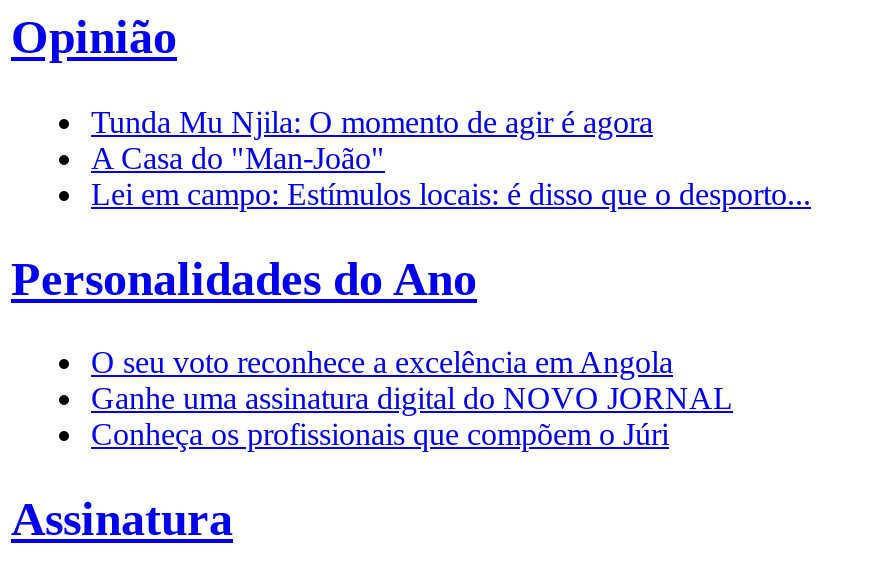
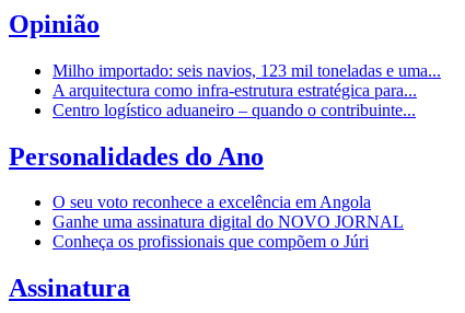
- Tunda Mu Njila: O momento de agir é agora
- A Casa do "Man-João"
- Lei em campo: Estímulos locais: é disso que o desporto...
+ Milho importado: seis navios, 123 mil toneladas e uma...
+ A arquitectura como infra-estrutura estratégica para...
+ Centro logístico aduaneiro – quando o contribuinte...
